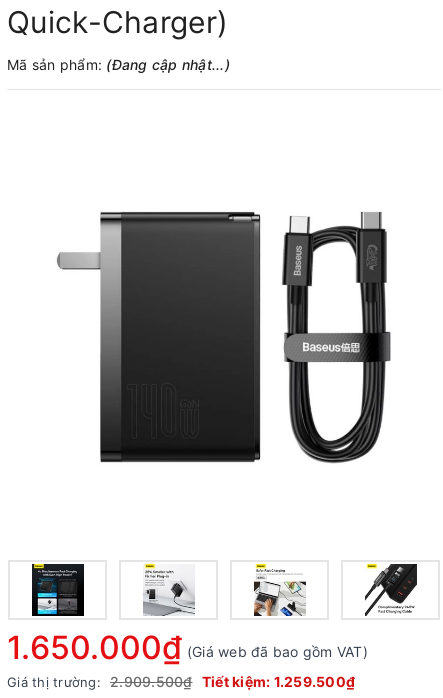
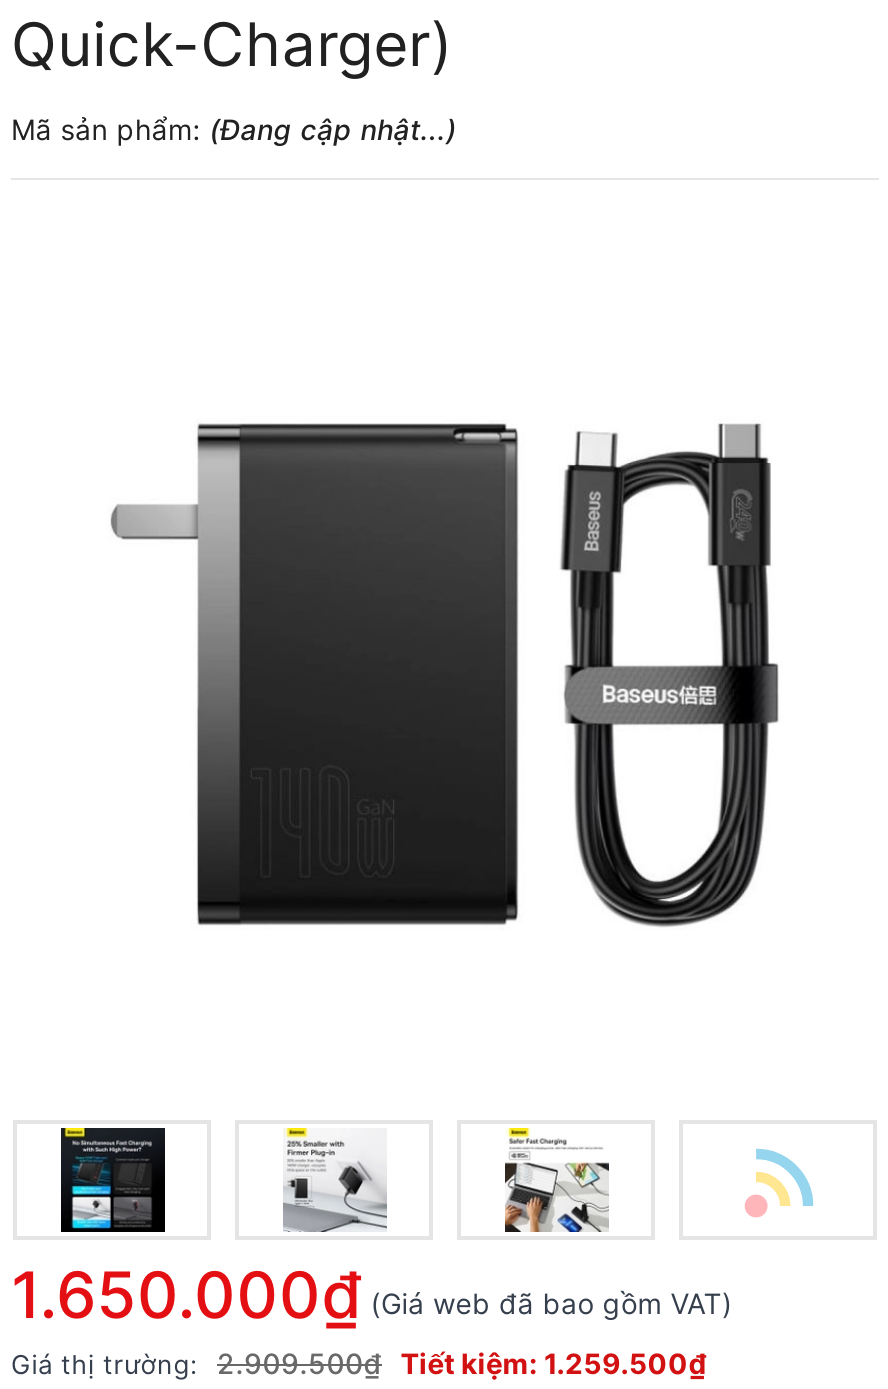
- [image]
+ [image]
